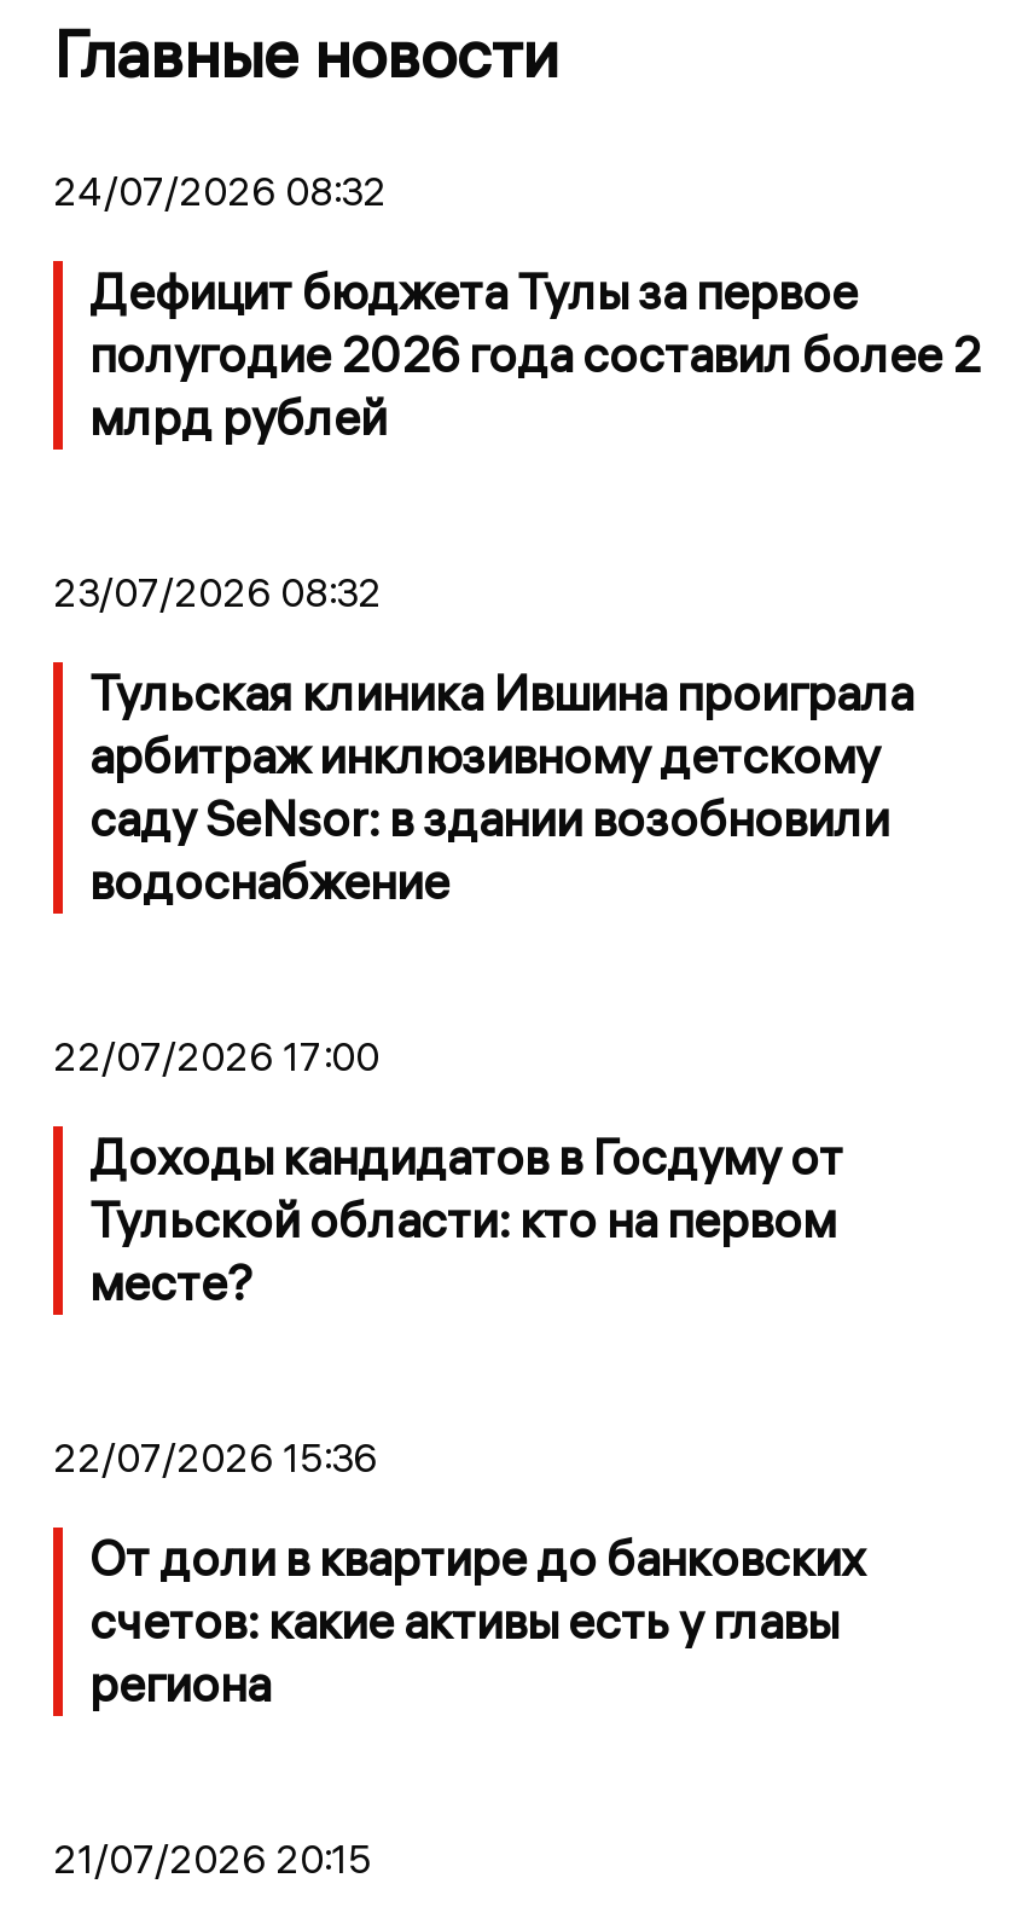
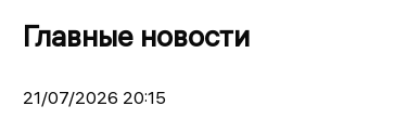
- 24/07/2026 08:32
- Дефицит бюджета Тулы за первое
- полугодие 2026 года составил более 2
- млрд рублей
- 23/07/2026 08:32
- Тульская клиника Ившина проиграла
- арбитраж инклюзивному детскому
- саду SeNsor: в здании возобновили
- водоснабжение
- 22/07/2026 17:00
- Доходы кандидатов в Госдуму от
- Тульской области: кто на первом
- месте?
- 22/07/2026 15:36
- От доли в квартире до банковских
- счетов: какие активы есть у главы
- региона
